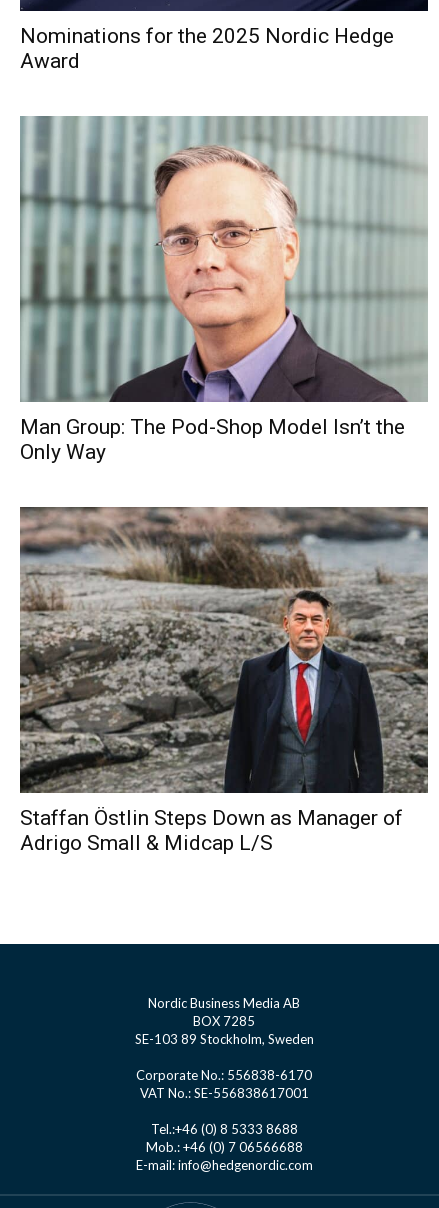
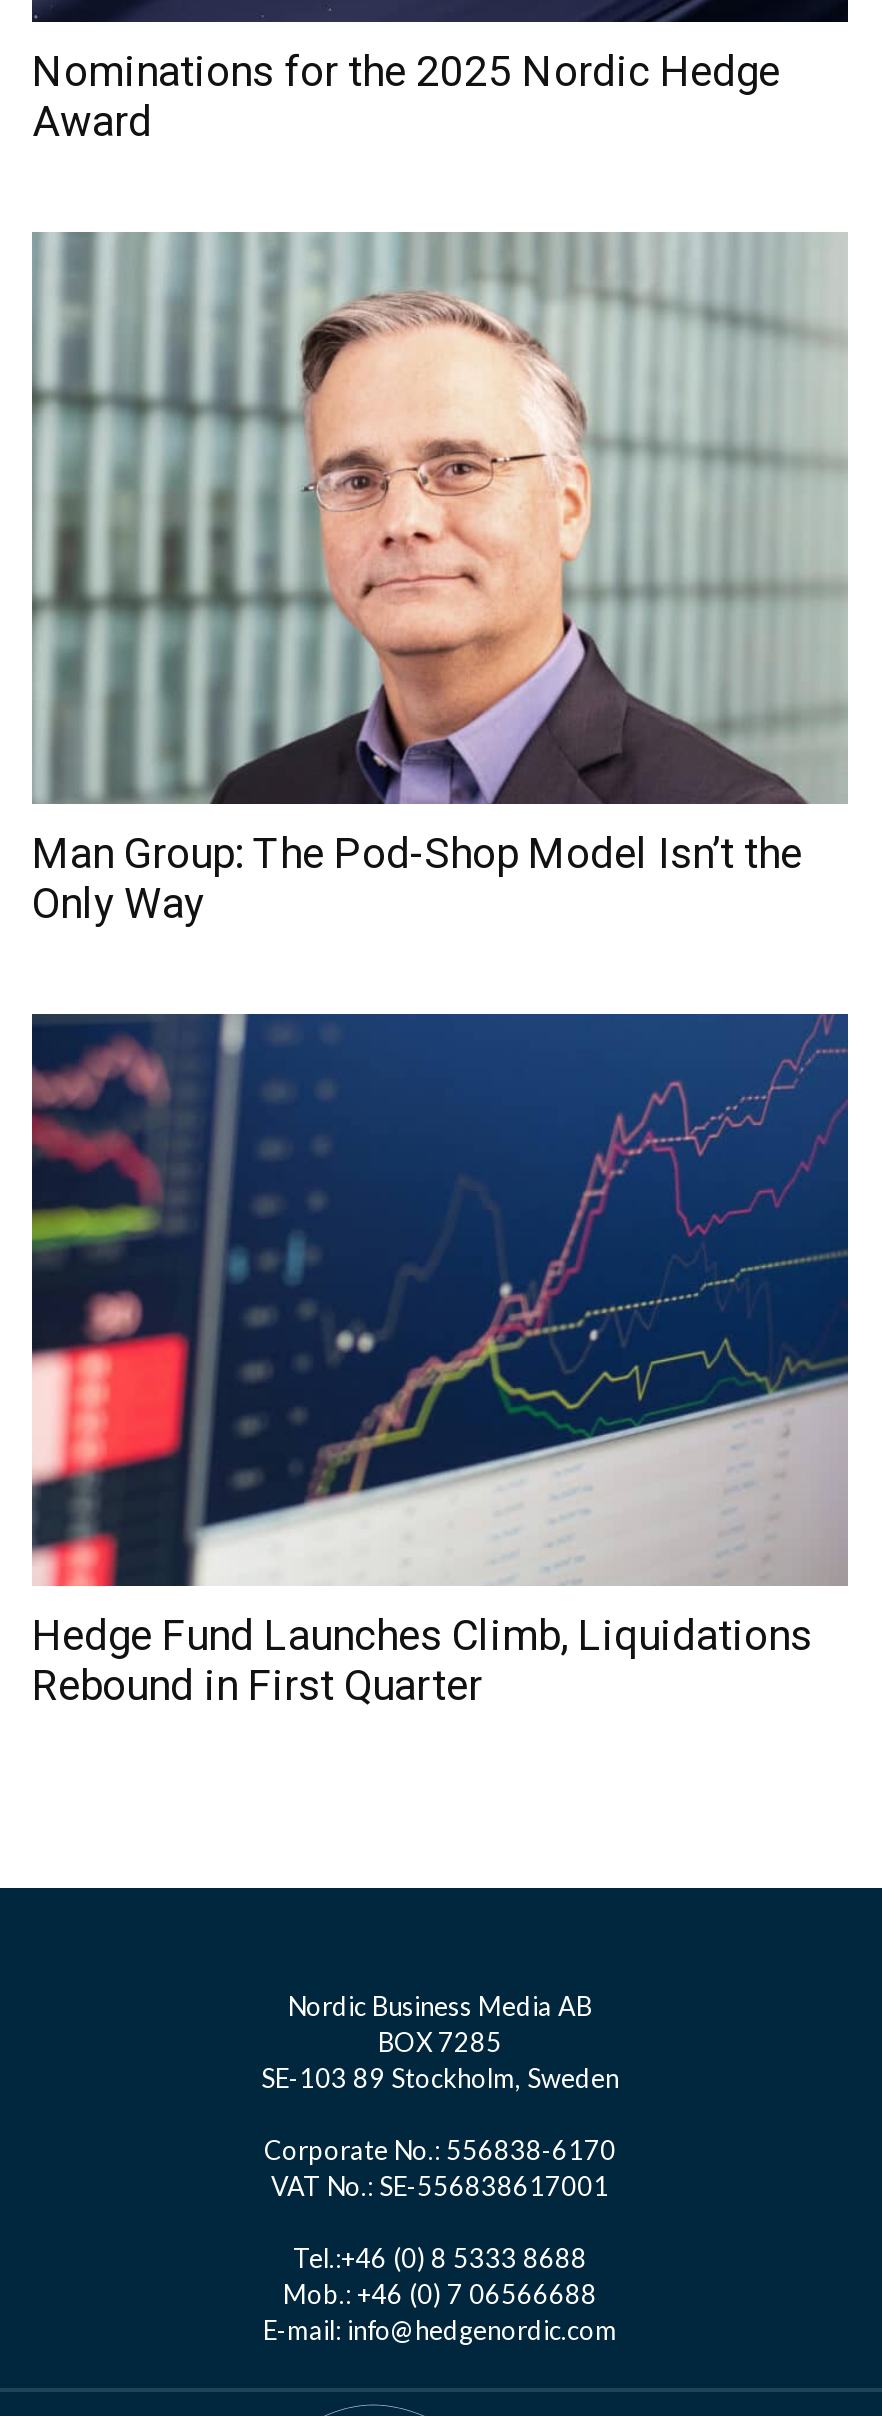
- [image]
- Staffan Östlin Steps Down as Manager of
- Adrigo Small & Midcap L/S
+ [image]
+ Hedge Fund Launches Climb, Liquidations
+ Rebound in First Quarter
